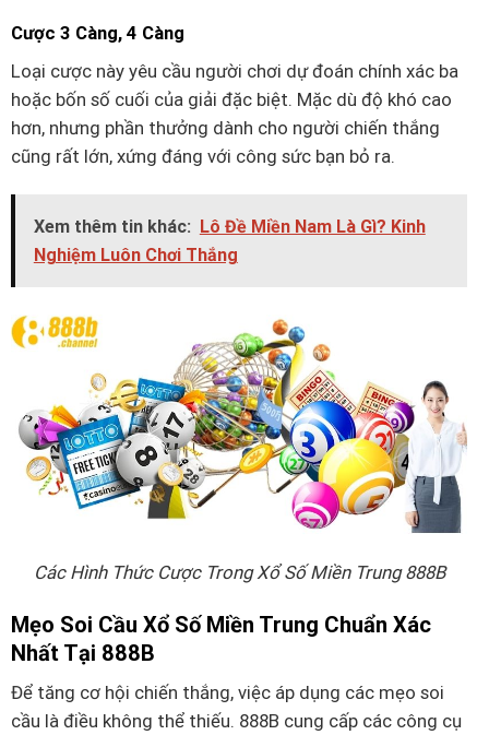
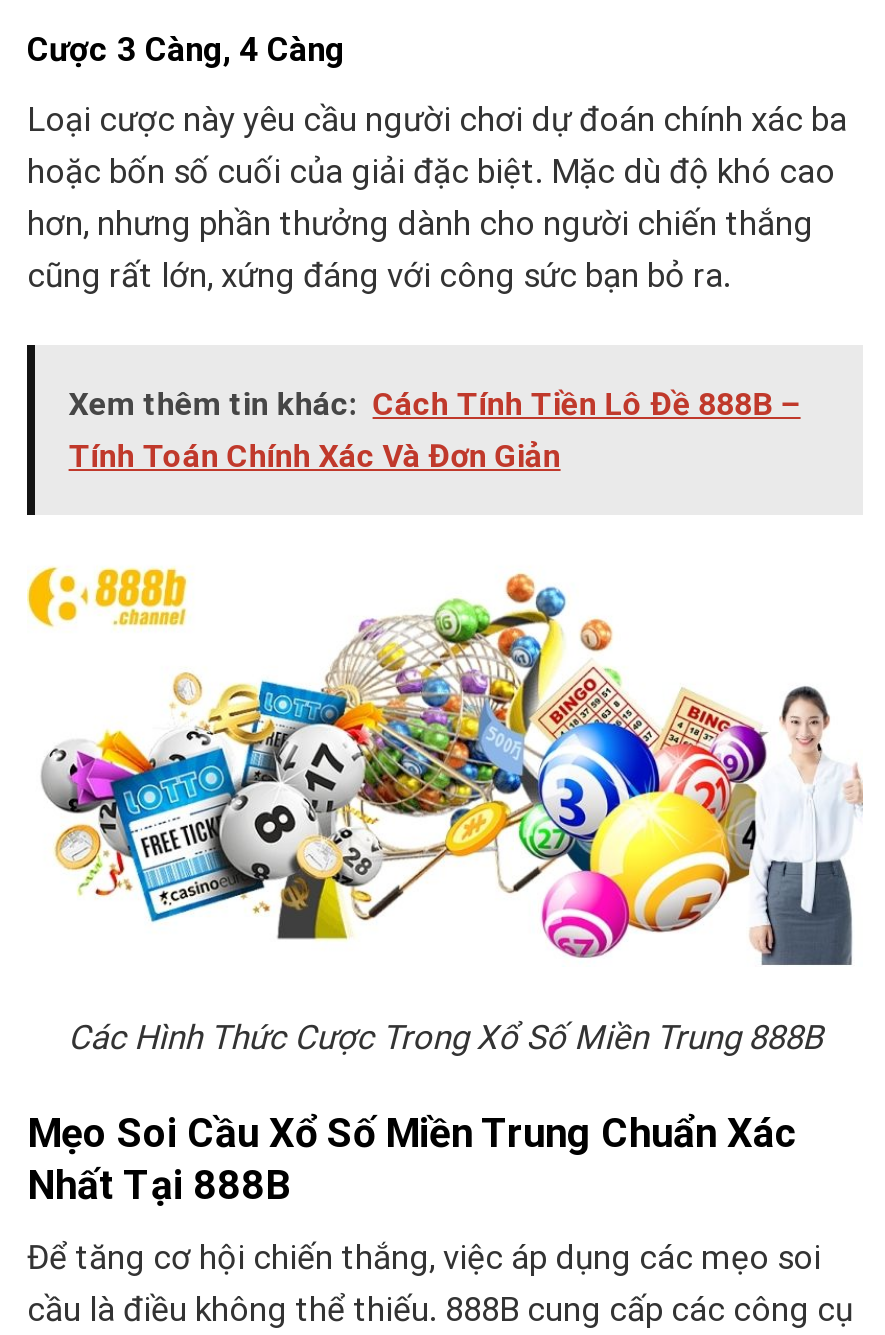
- Xem thêm tin khác: Lô Đề Miền Nam Là Gì? Kinh
- Nghiệm Luôn Chơi Thắng
+ Xem thêm tin khác: Cách Tính Tiền Lô Đề 888B –
+ Tính Toán Chính Xác Và Đơn Giản
